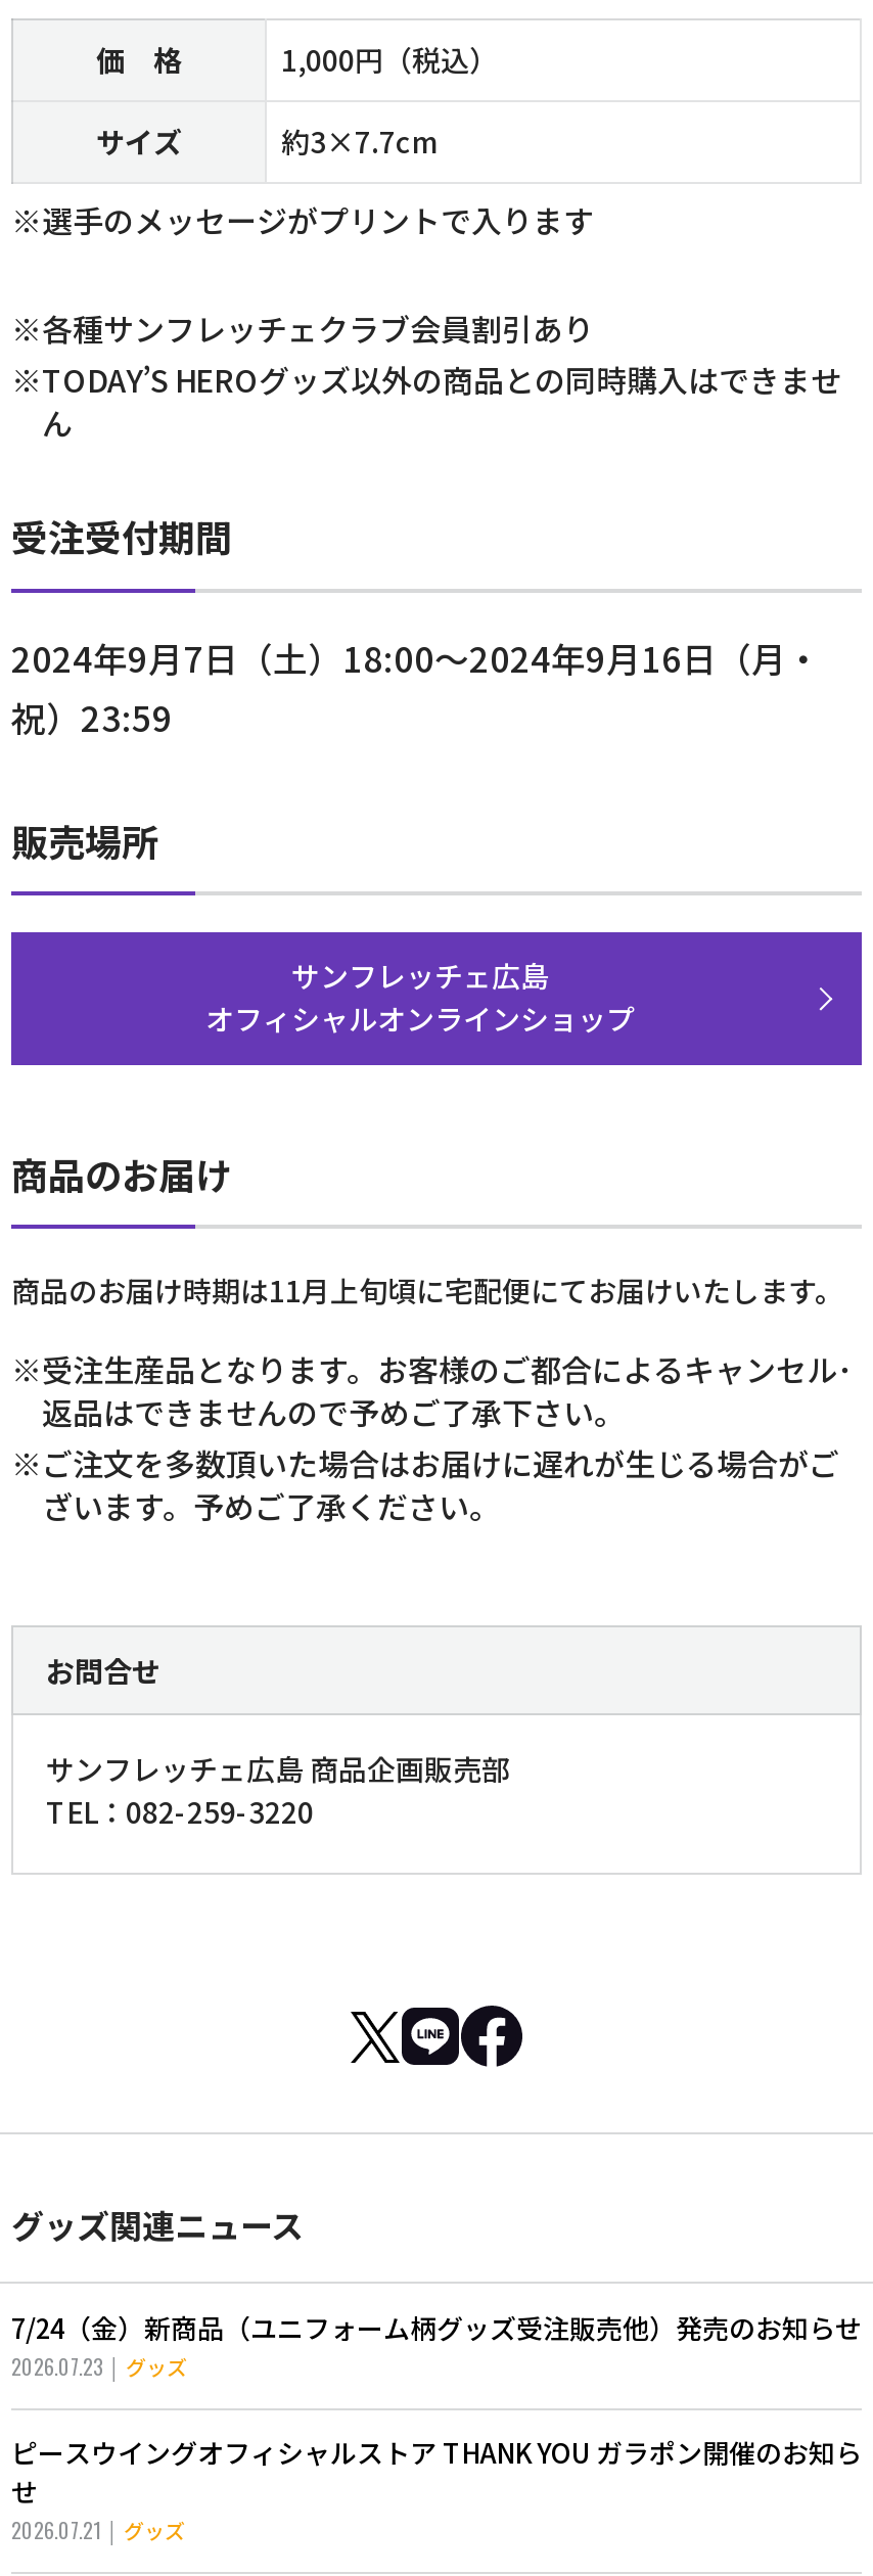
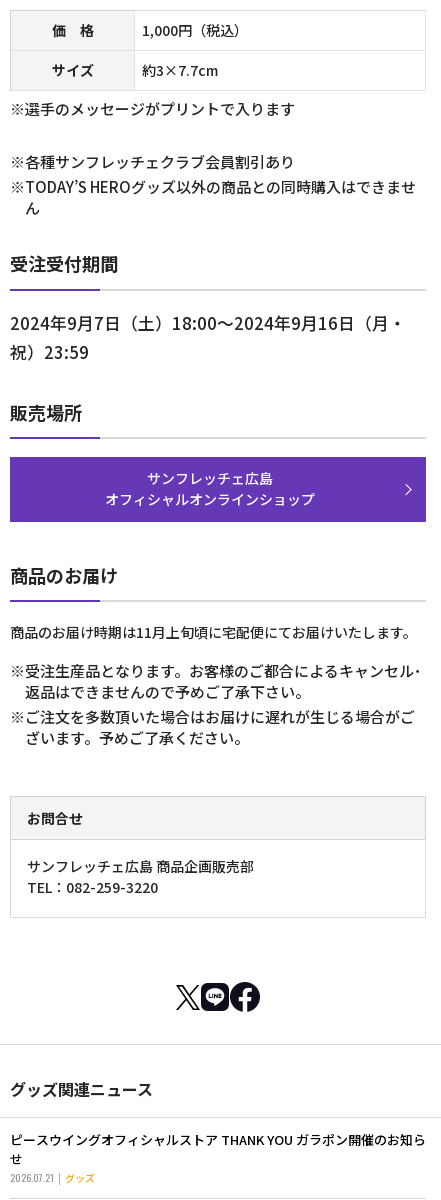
- 7/24（金）新商品（ユニフォーム柄グッズ受注販売他）発売のお知らせ
- 2026.07.23
- グッズ
